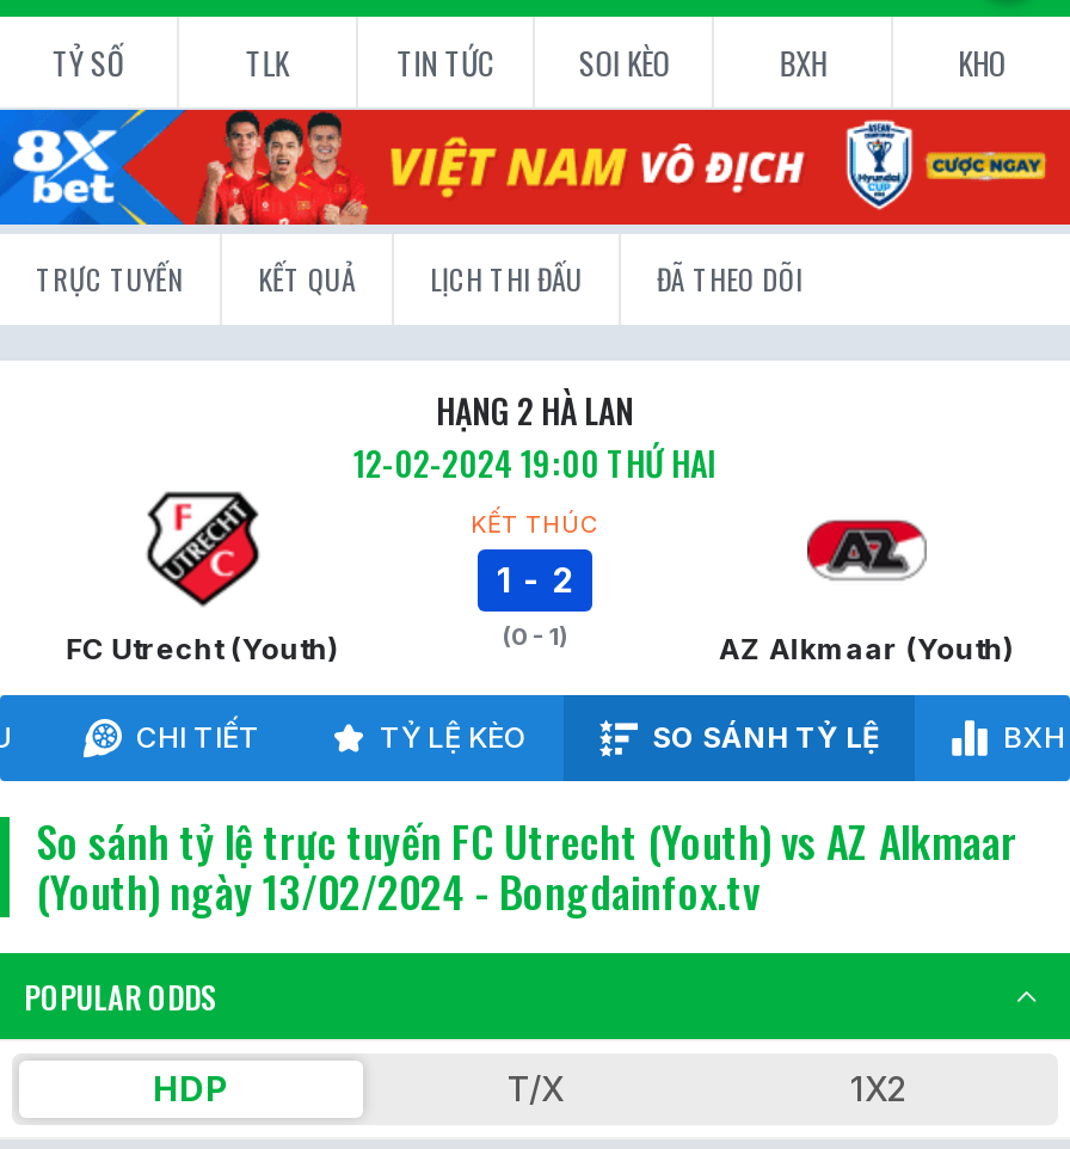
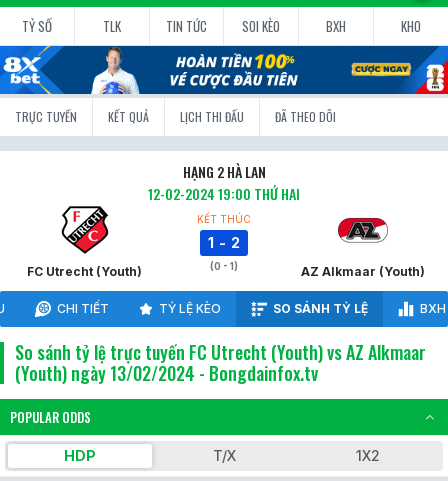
- [image]
+ [image]
